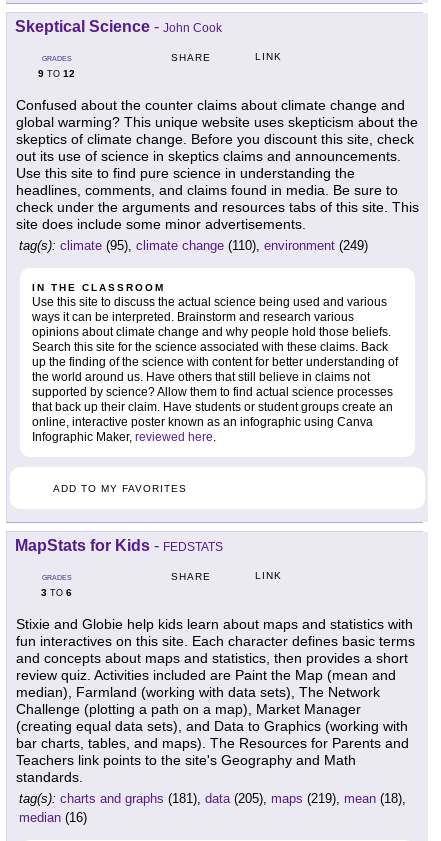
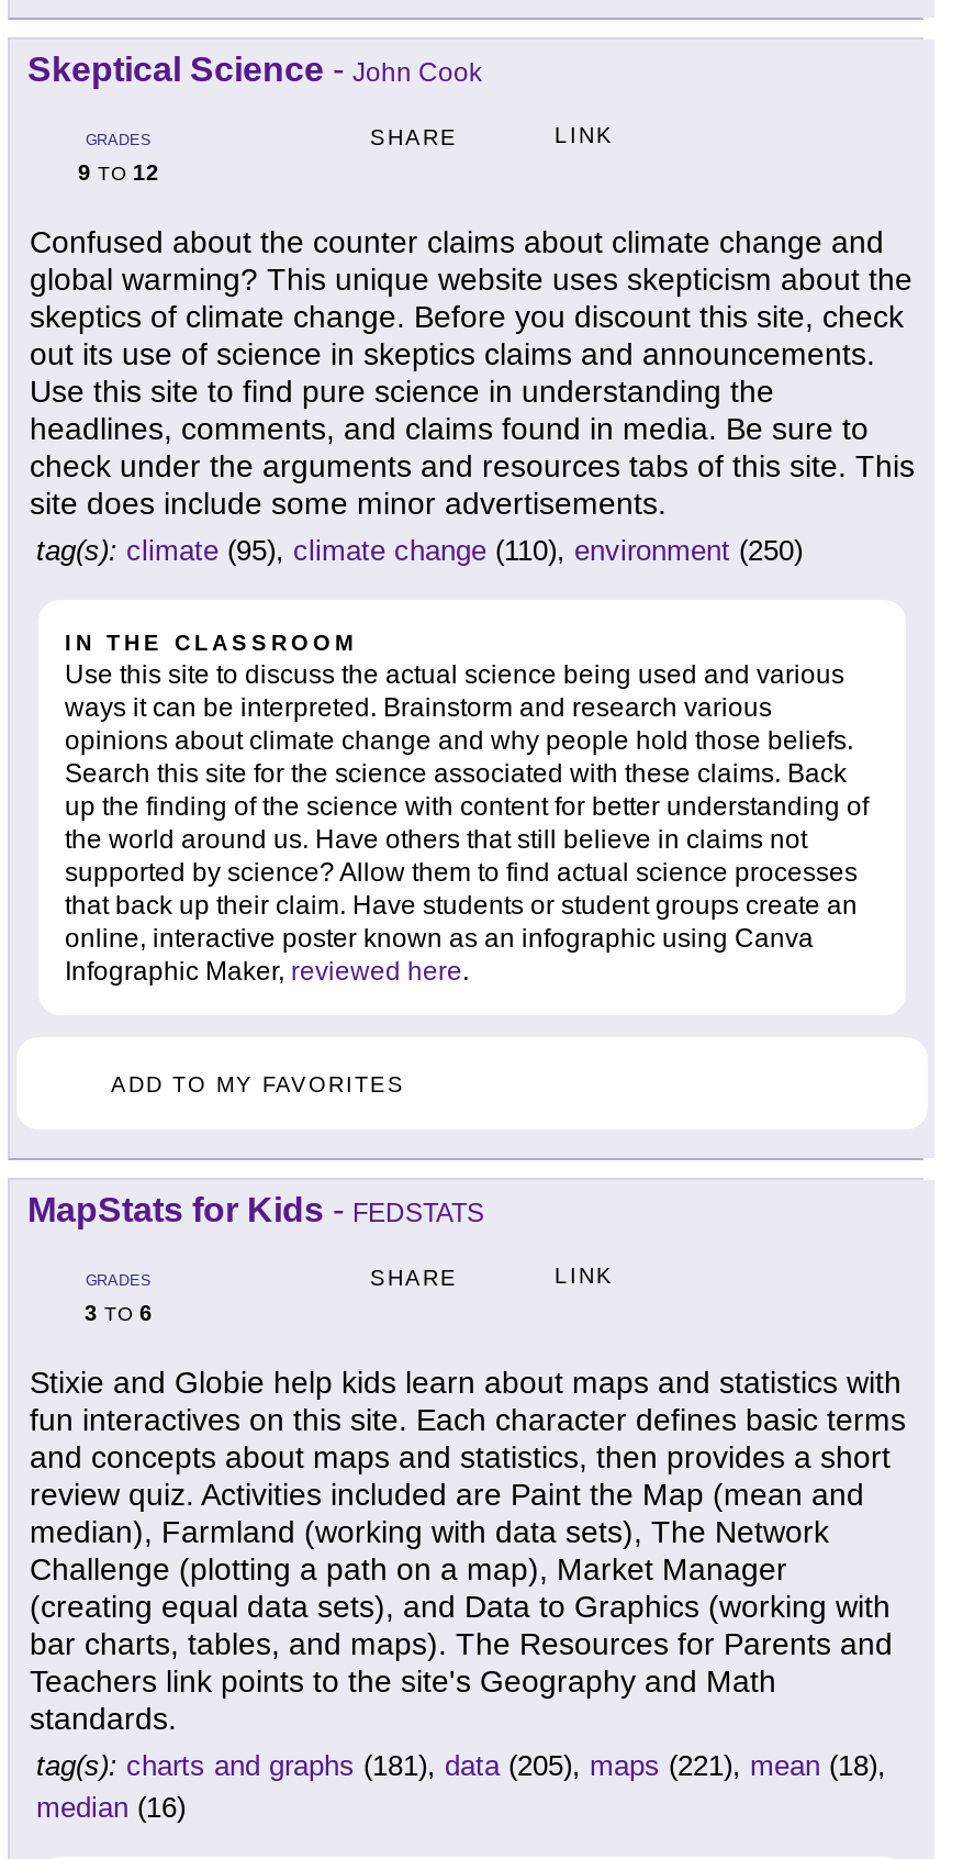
- tag(s): climate (95), climate change (110), environment (249)
+ tag(s): climate (95), climate change (110), environment (250)

- tag(s): charts and graphs (181), data (205), maps (219), mean (18),
+ tag(s): charts and graphs (181), data (205), maps (221), mean (18),
